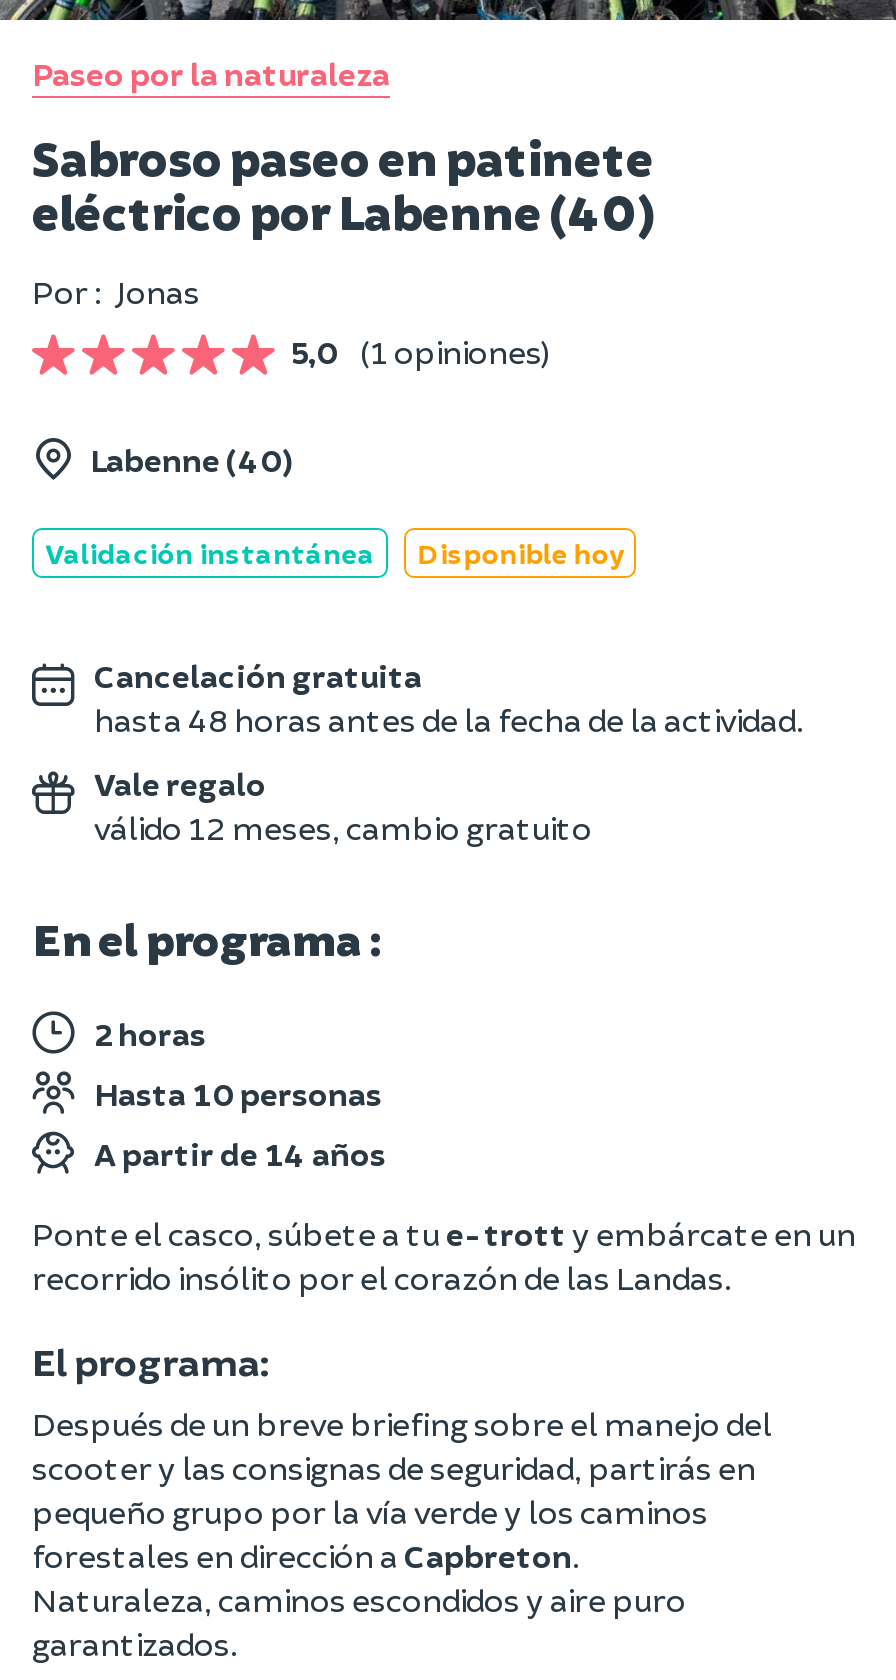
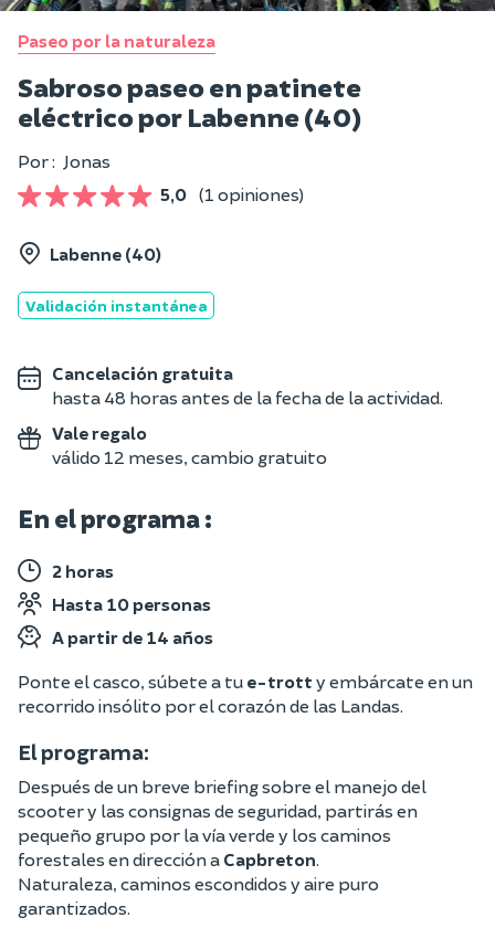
- Disponible hoy
